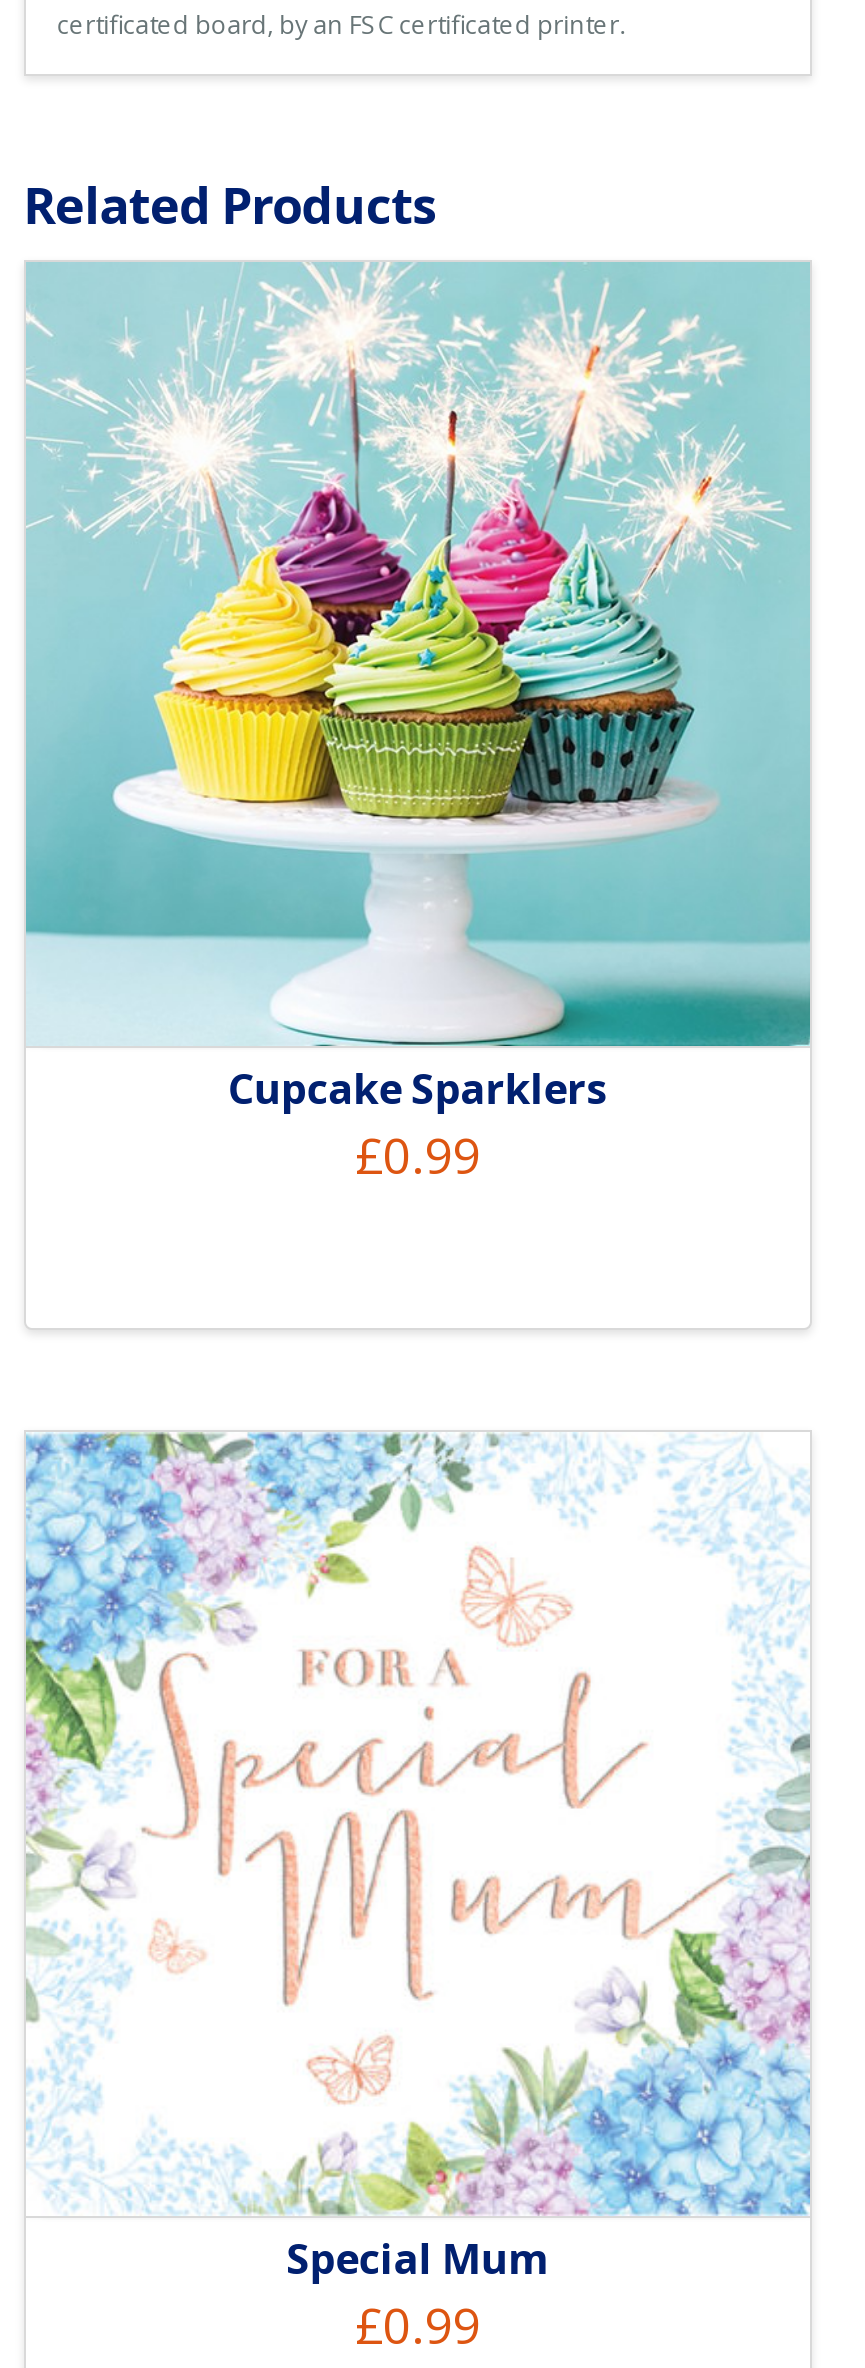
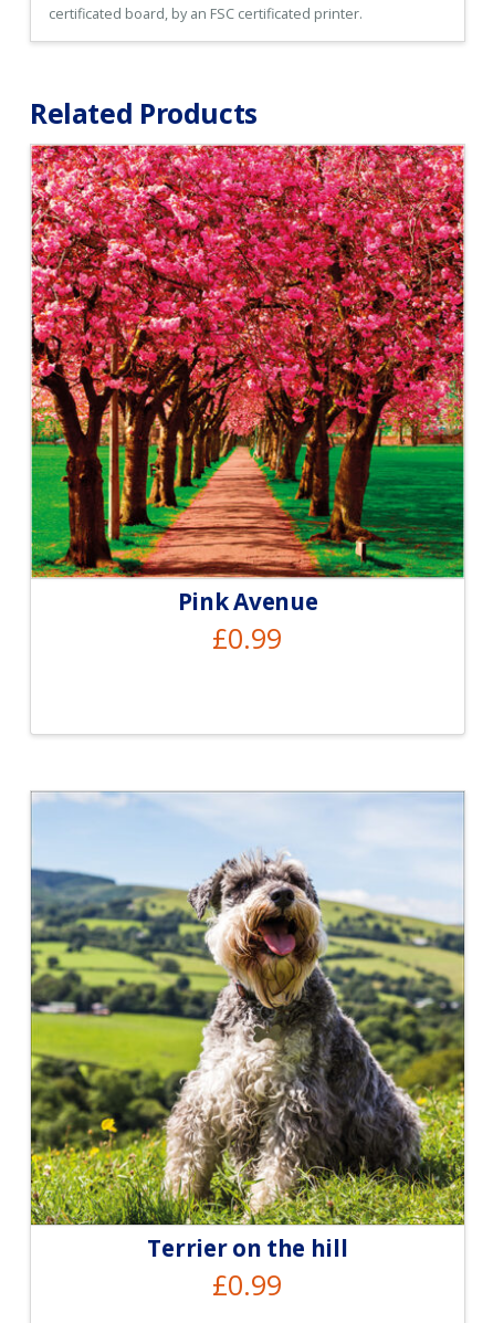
- [image]
- Cupcake Sparklers
+ [image]
+ Pink Avenue

- [image]
- Special Mum
+ [image]
+ Terrier on the hill
